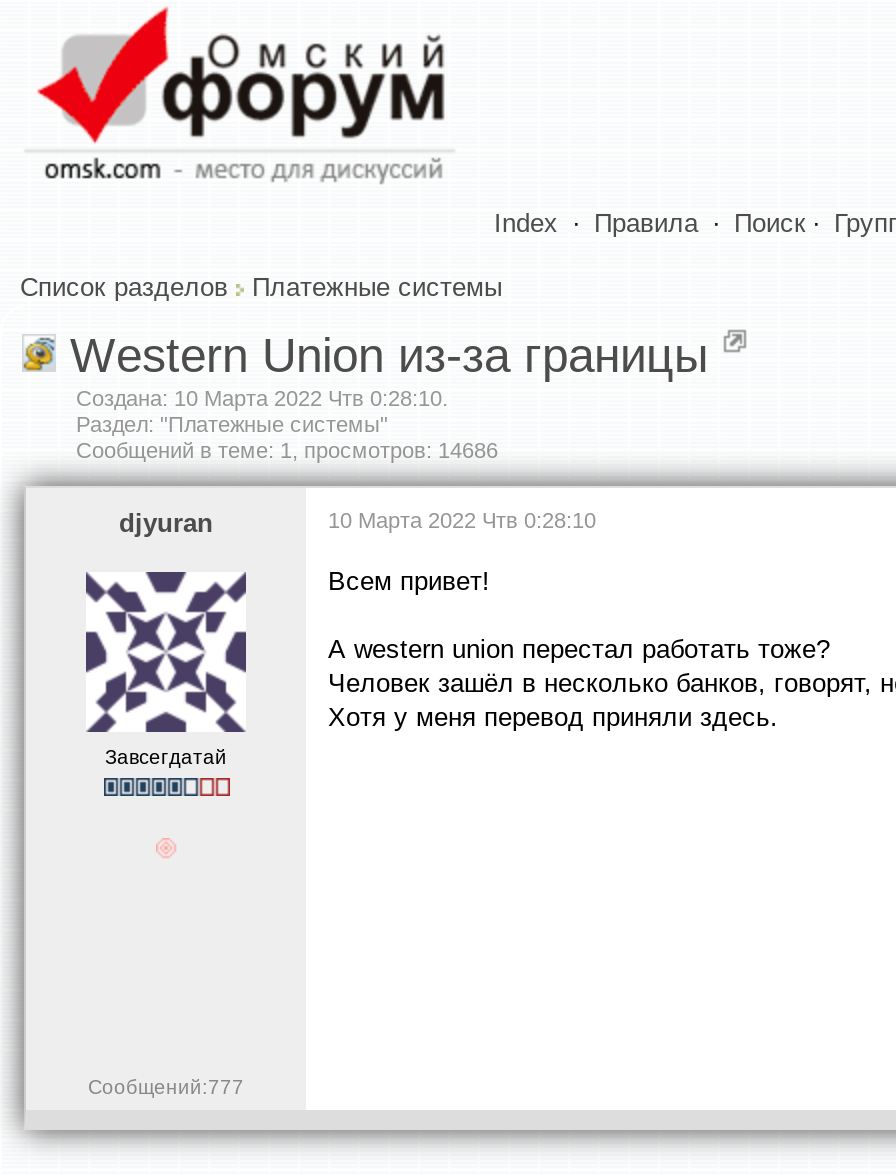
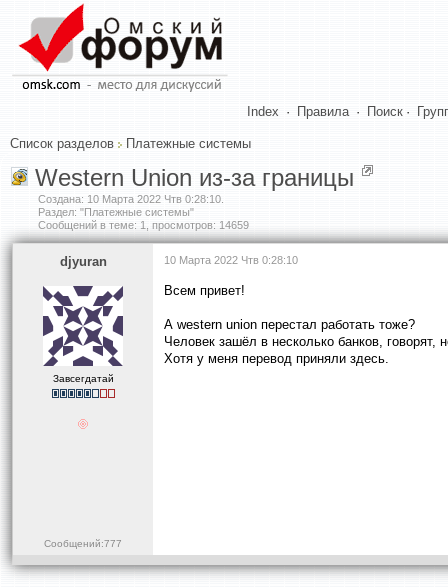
- Сообщений в теме: 1, просмотров: 14686
+ Сообщений в теме: 1, просмотров: 14659
